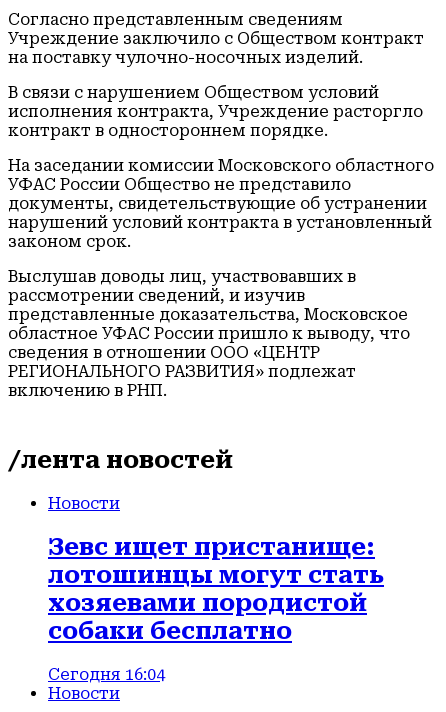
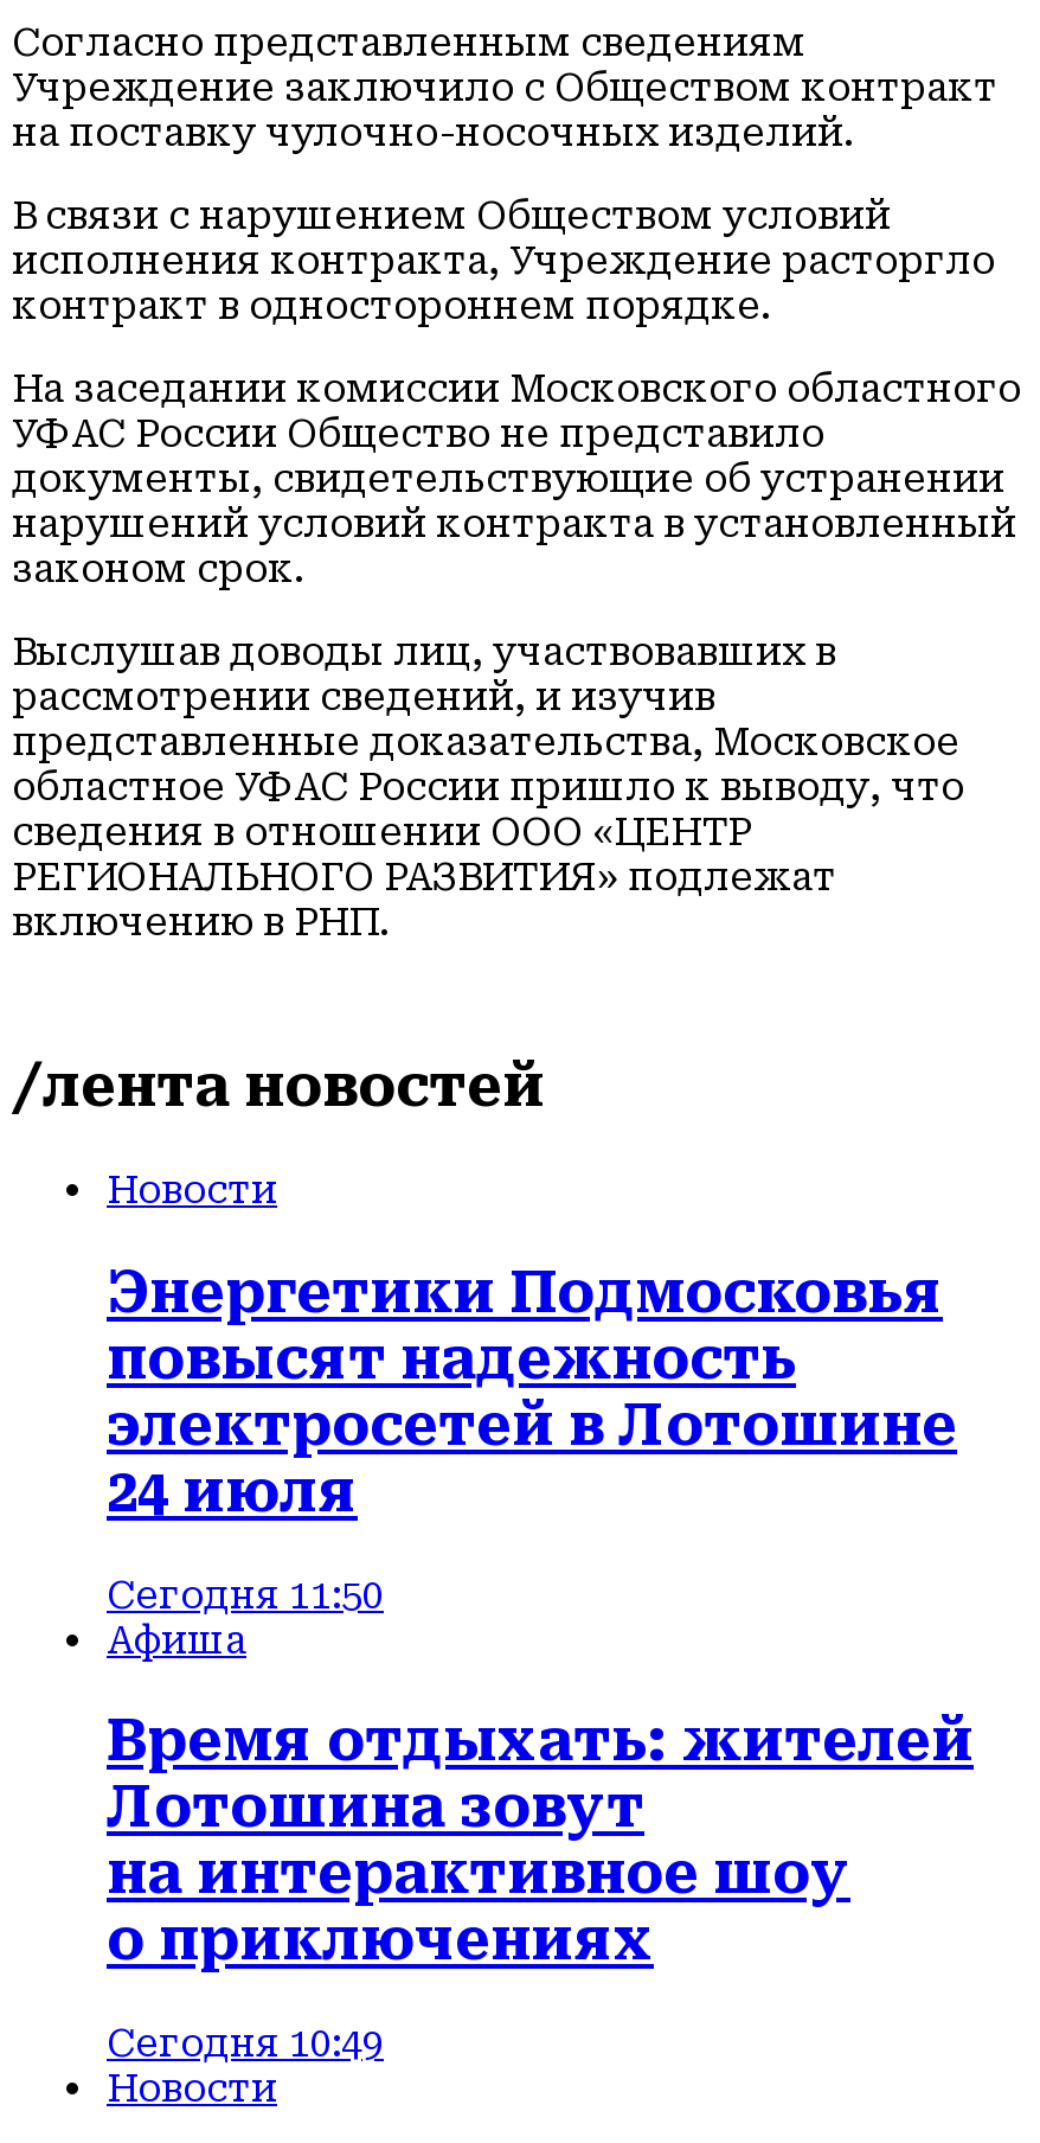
- Зевс ищет пристанище:
- лотошинцы могут стать
- хозяевами породистой
- собаки бесплатно
- Сегодня 16:04
+ Энергетики Подмосковья
+ повысят надежность
+ электросетей в Лотошине
+ 24 июля
+ Сегодня 11:50
+ Афиша
+ Время отдыхать: жителей
+ Лотошина зовут
+ на интерактивное шоу
+ о приключениях
+ Сегодня 10:49
